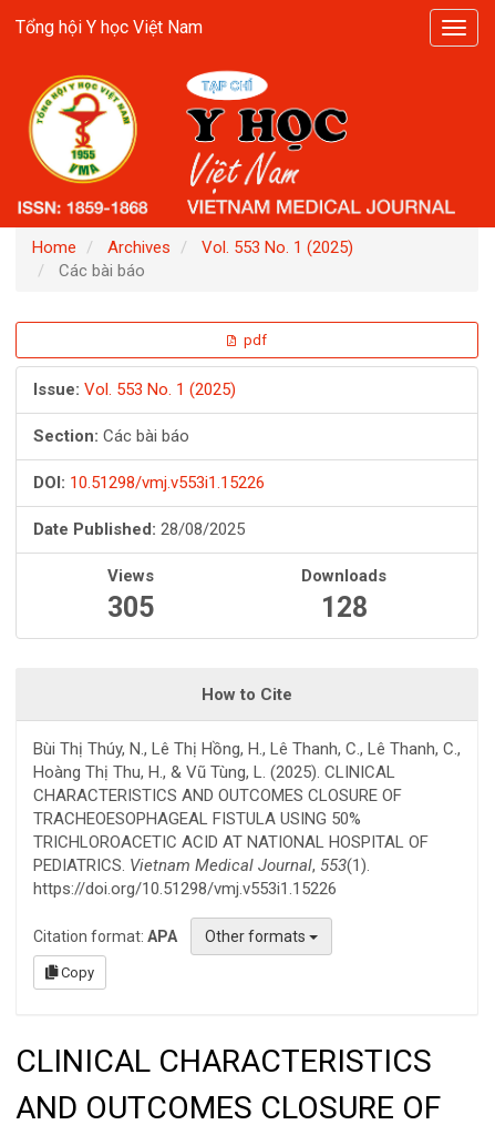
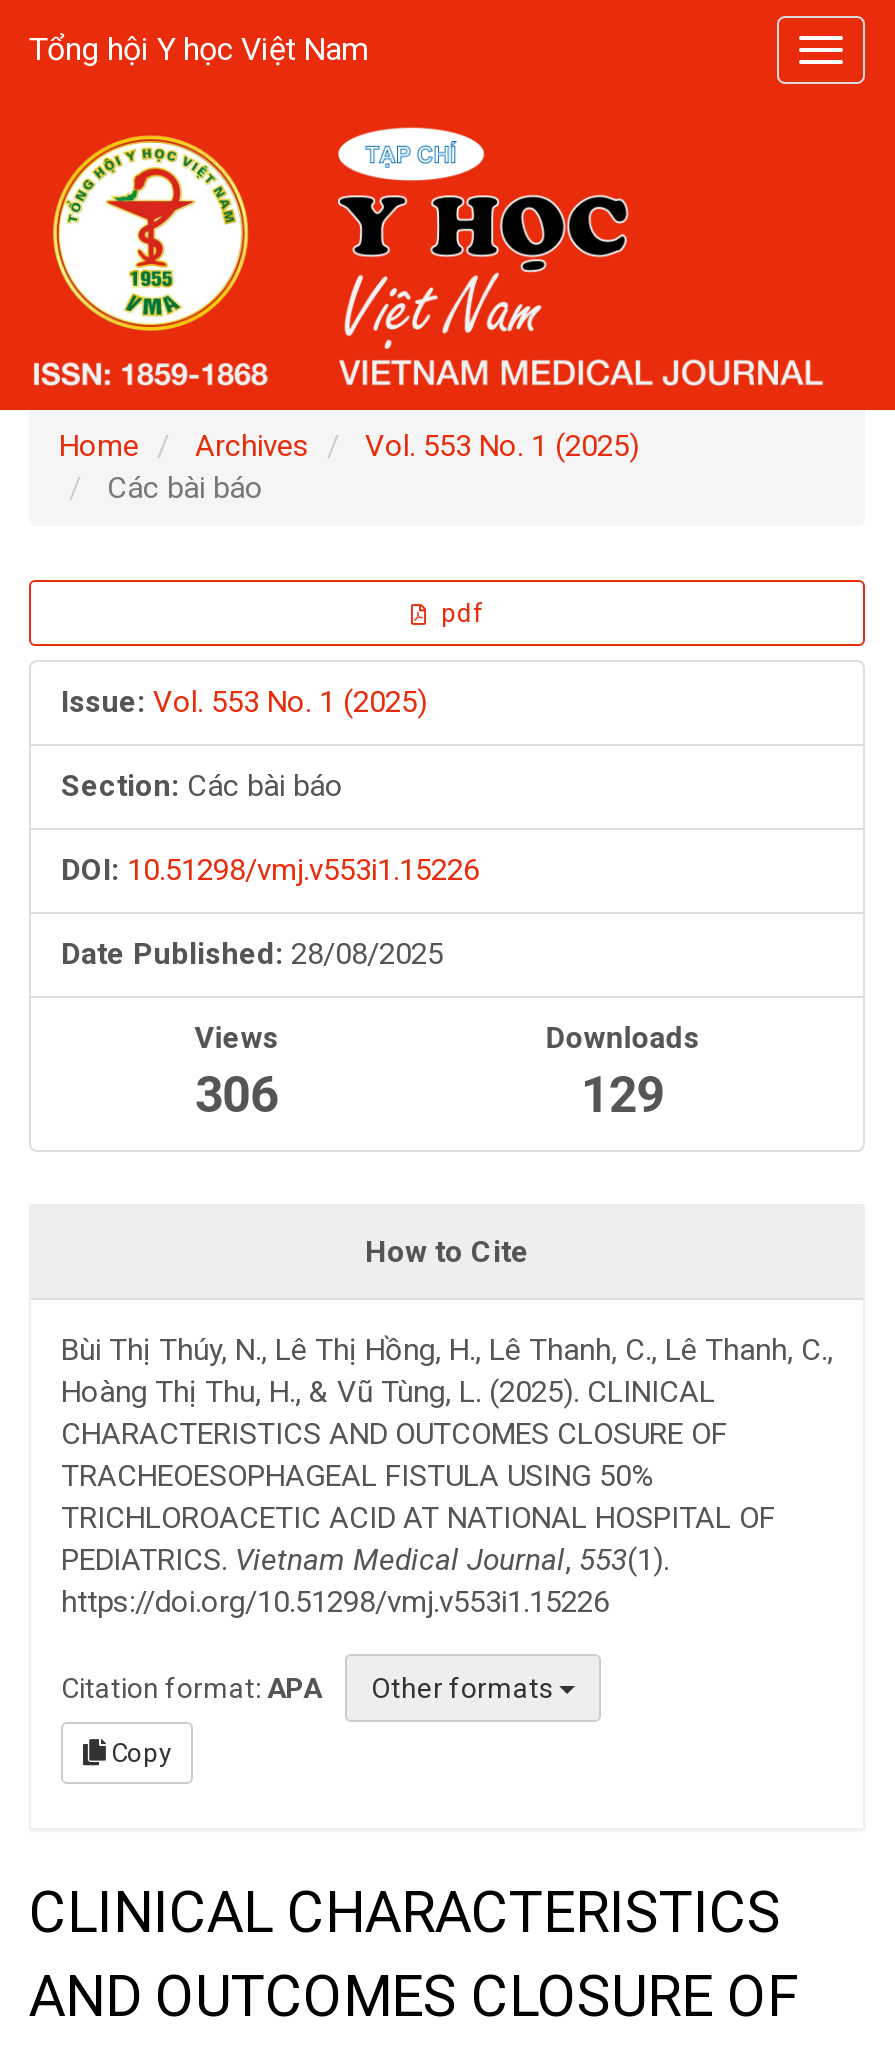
- 305
+ 306

- 128
+ 129
